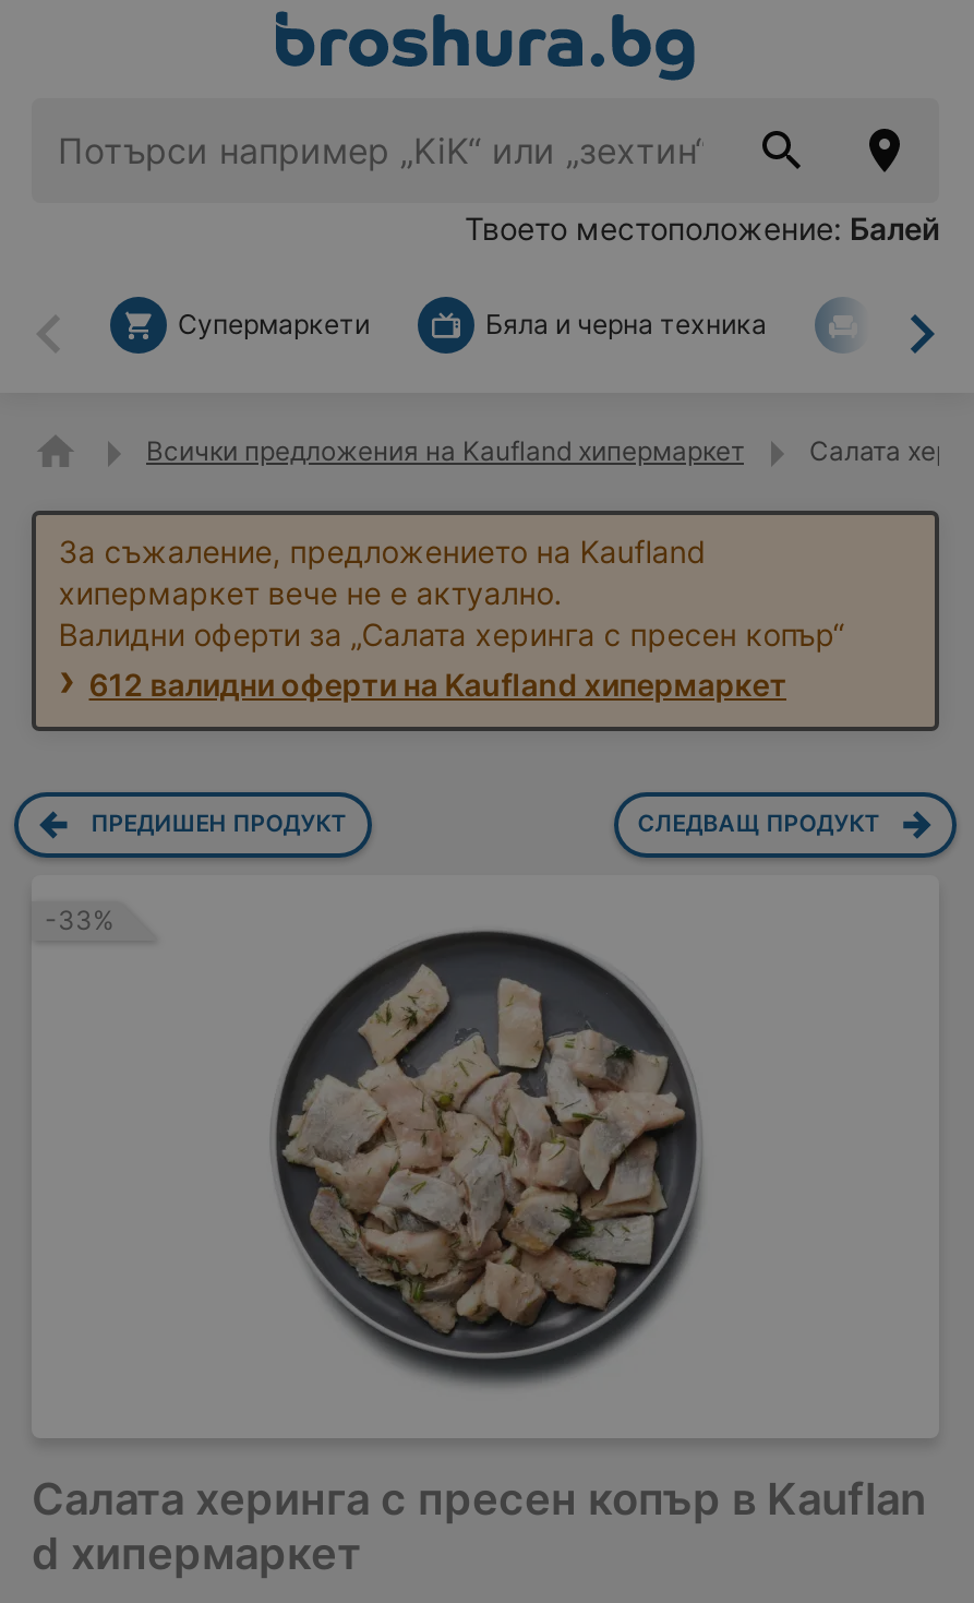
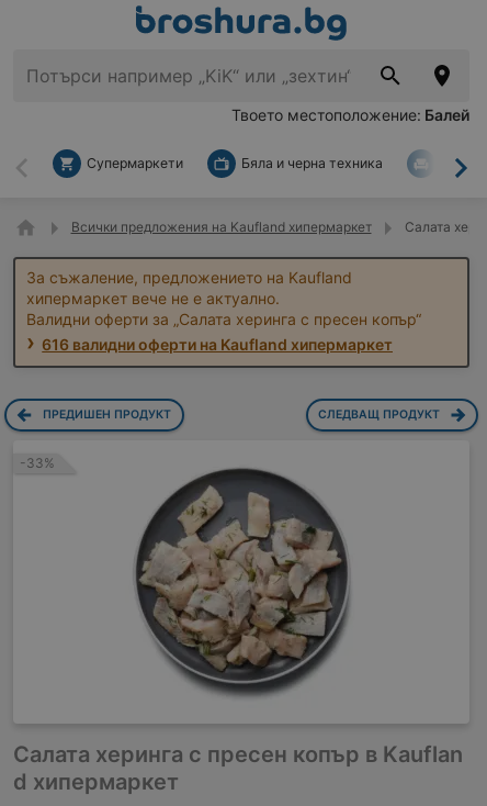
- 612 валидни оферти на Kaufland хипермаркет
+ 616 валидни оферти на Kaufland хипермаркет
